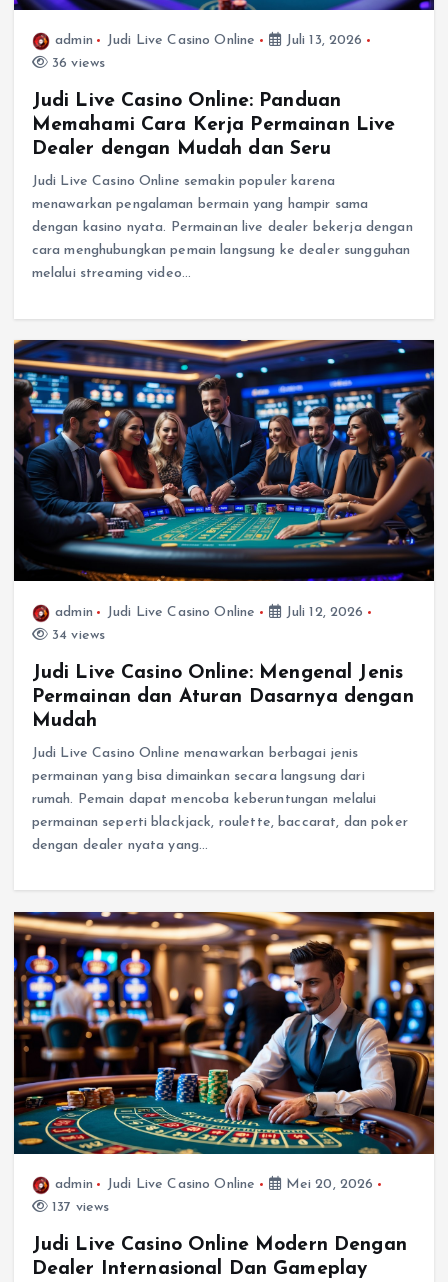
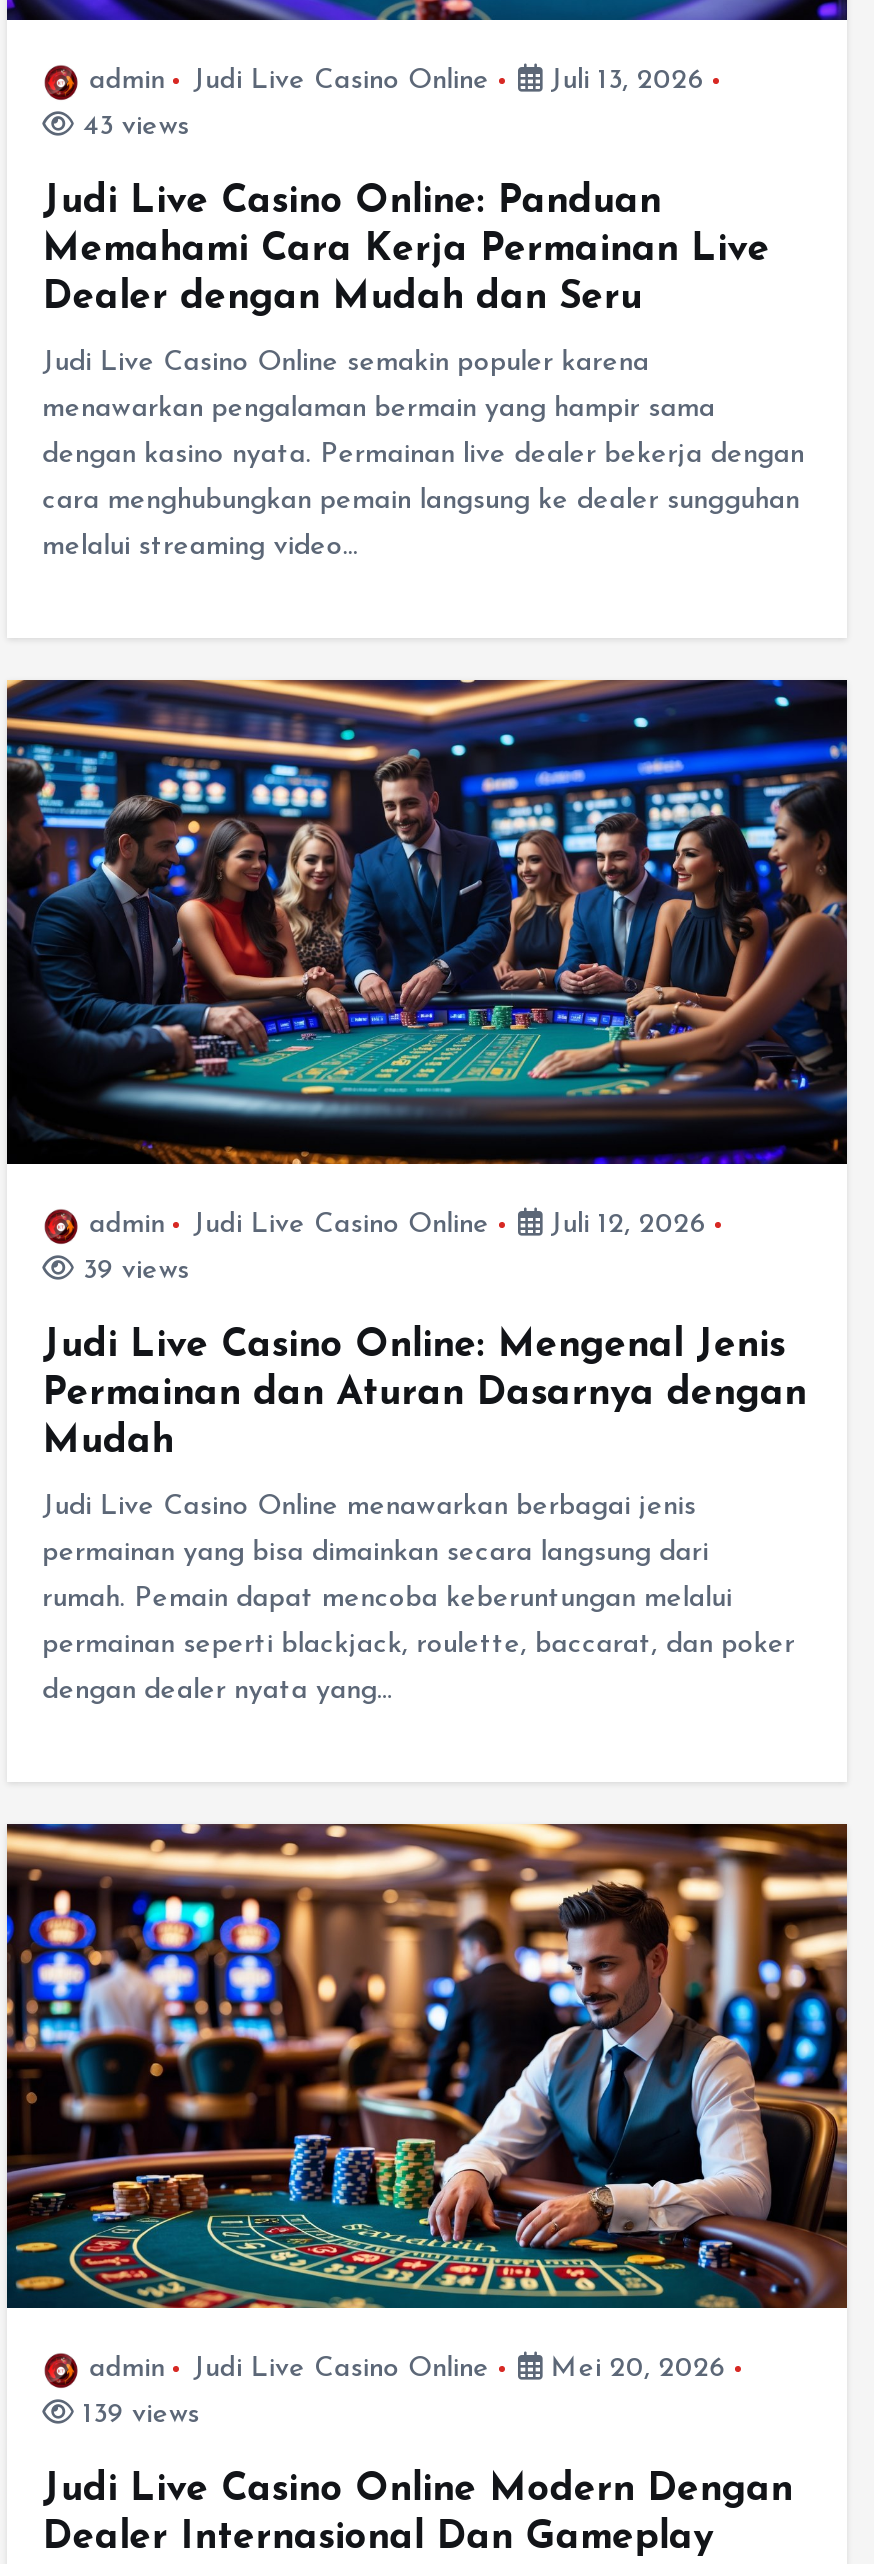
- 36 views
+ 43 views

- 34 views
+ 39 views

- 137 views
+ 139 views
